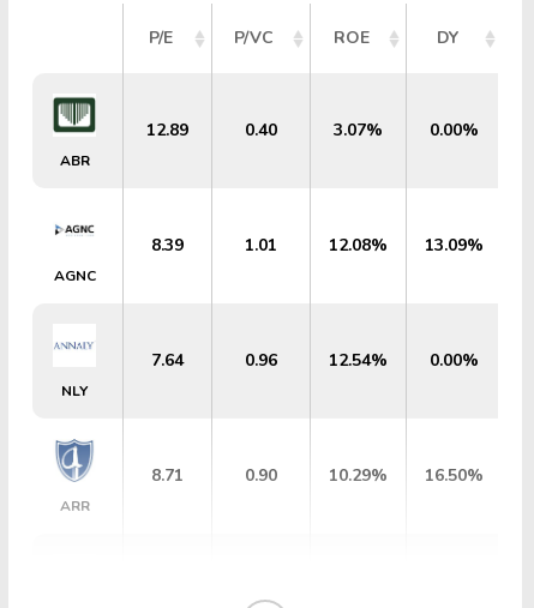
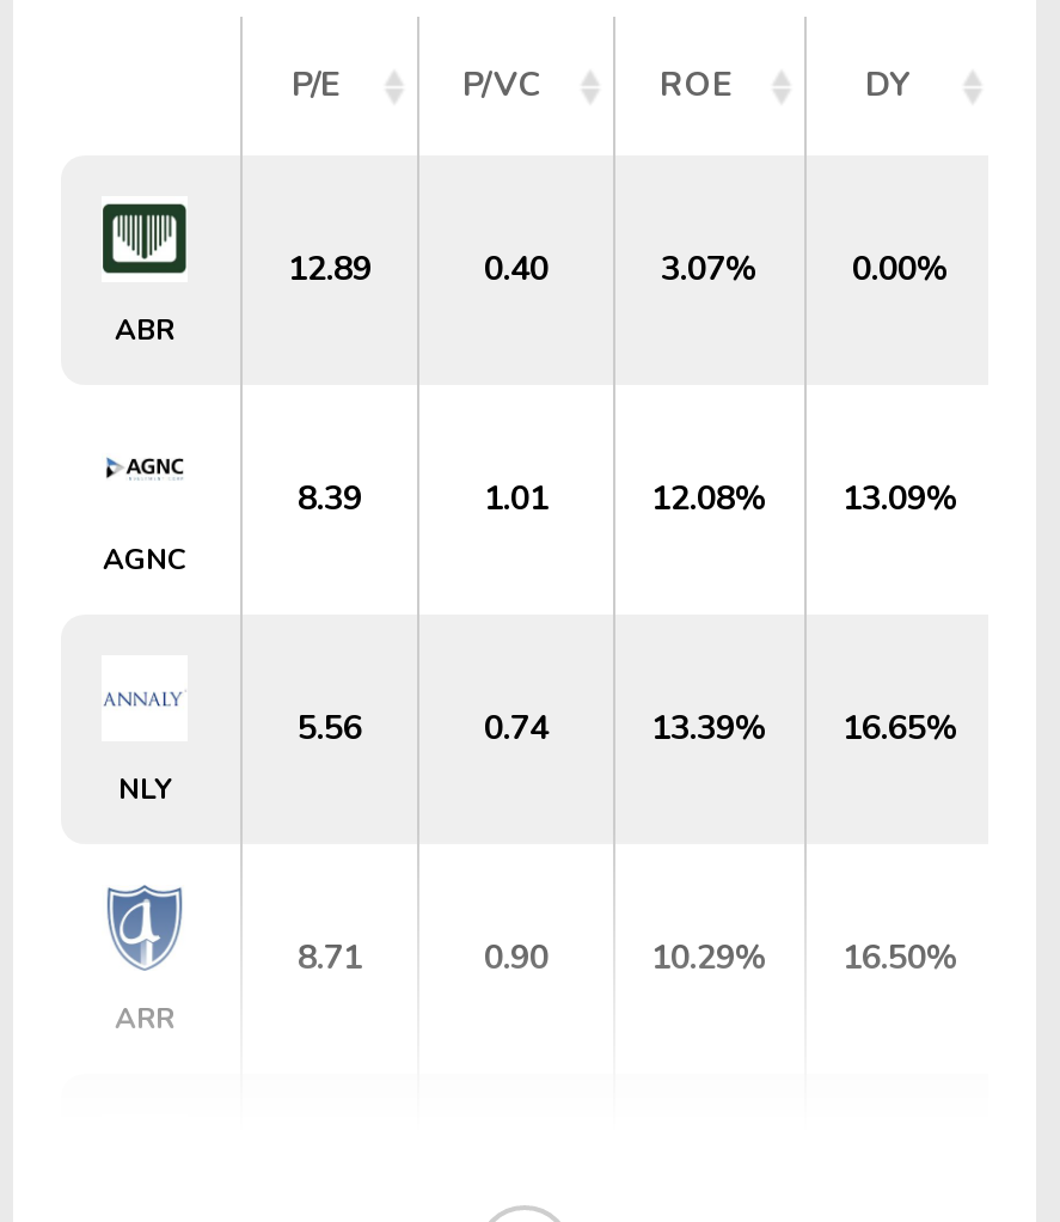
- 7.64
+ 5.56

- 0.96
+ 0.74

- 12.54%
+ 13.39%

- 0.00%
+ 16.65%
